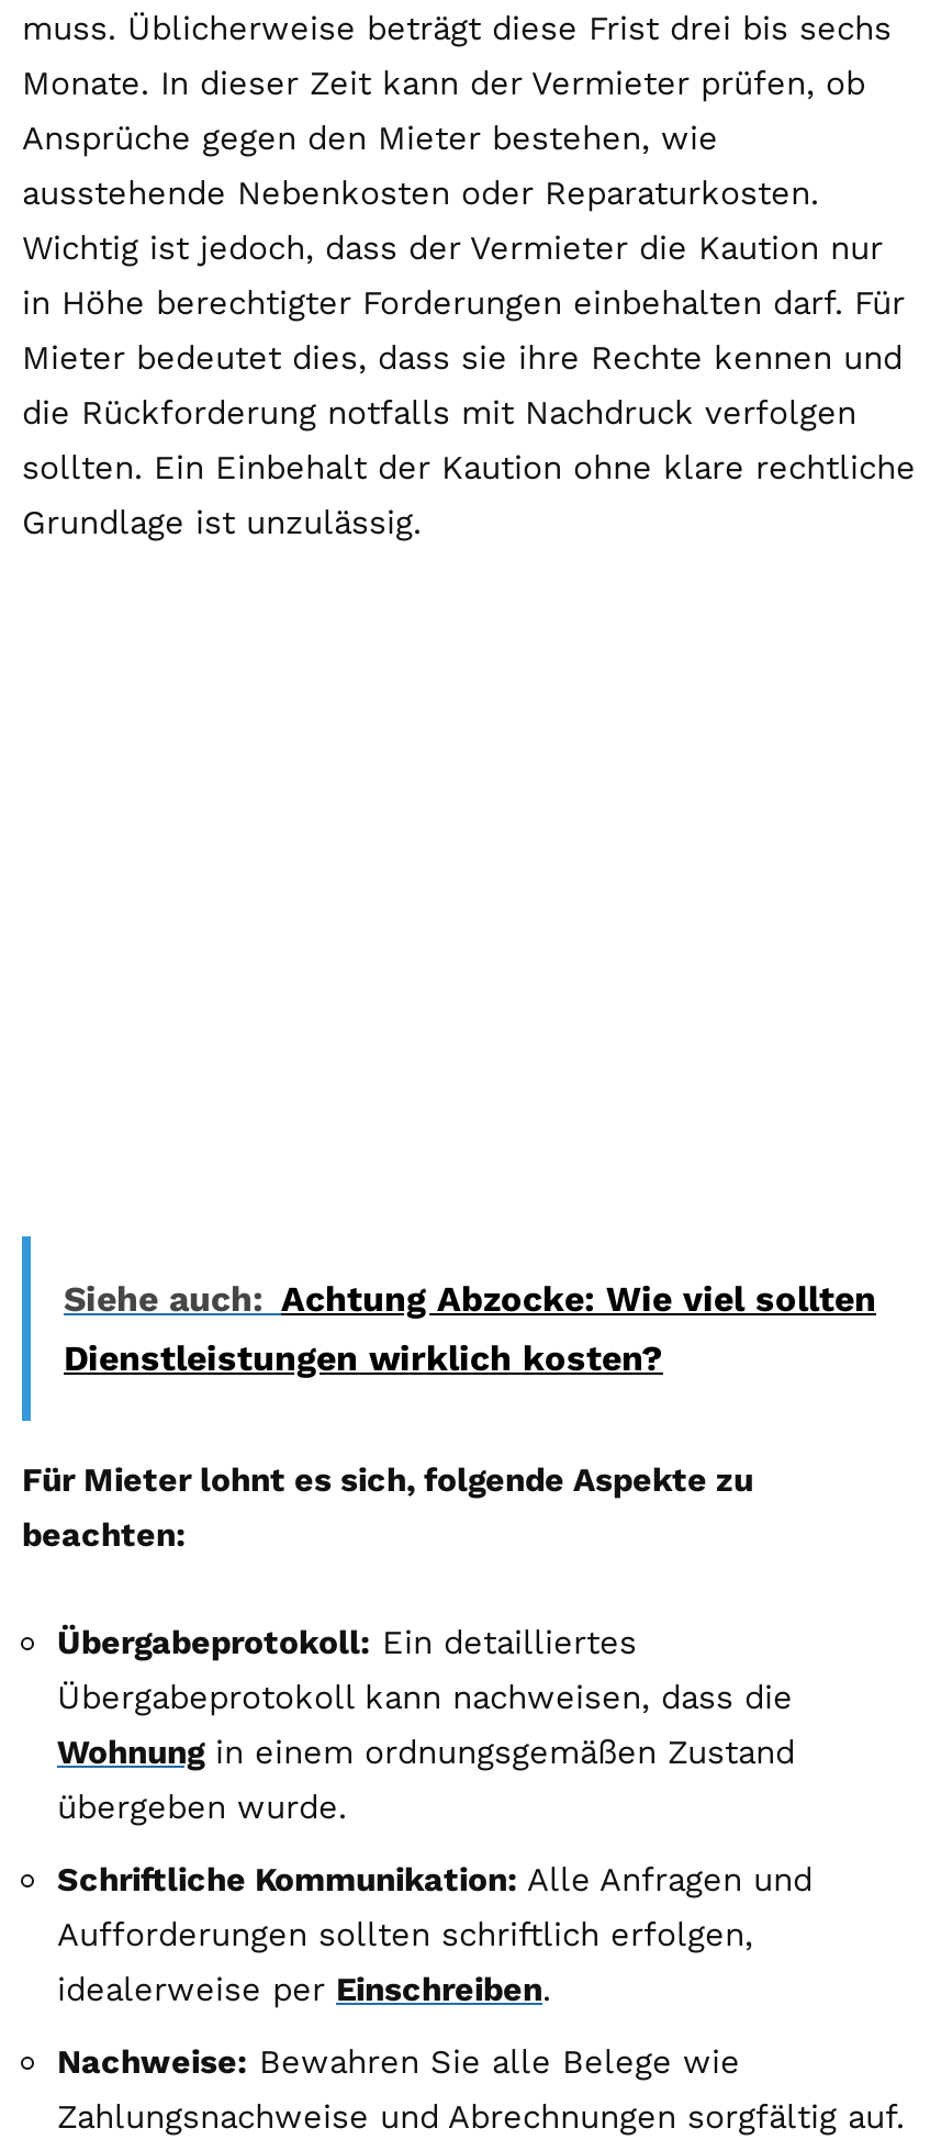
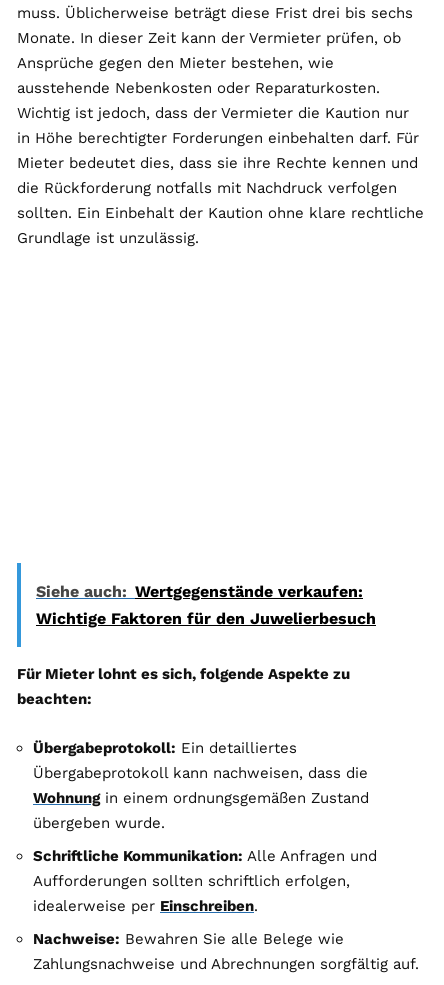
- Siehe auch: Achtung Abzocke: Wie viel sollten
- Dienstleistungen wirklich kosten?
+ Siehe auch: Wertgegenstände verkaufen:
+ Wichtige Faktoren für den Juwelierbesuch
